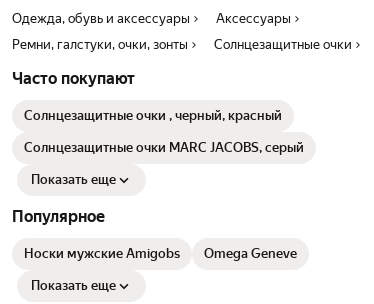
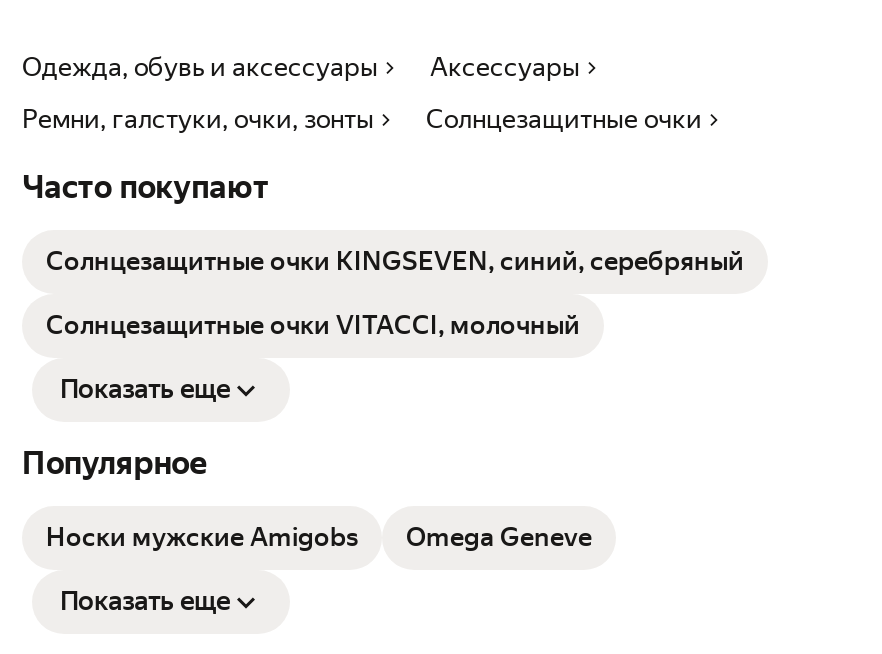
- Солнцезащитные очки , черный, красный
+ Солнцезащитные очки KINGSEVEN, синий, серебряный

- Солнцезащитные очки MARC JACOBS, серый
+ Солнцезащитные очки VITACCI, молочный
